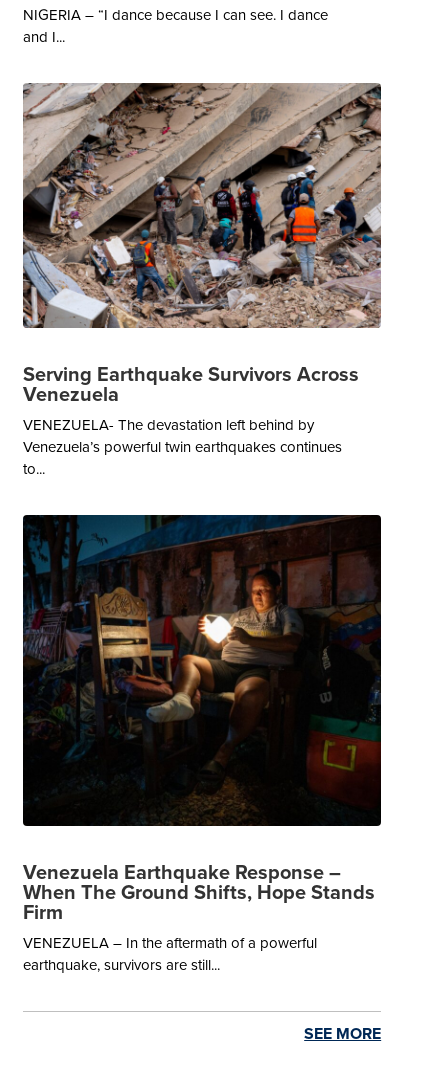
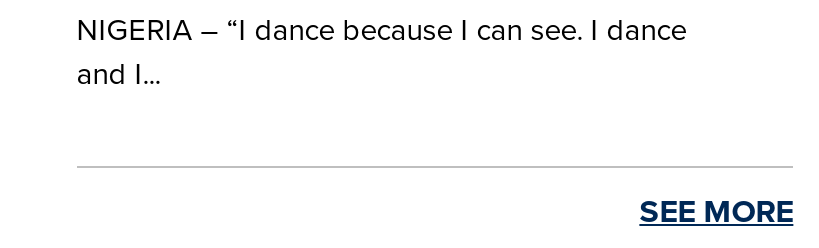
- [image]
- Serving Earthquake Survivors Across
- Venezuela
- VENEZUELA- The devastation left behind by
- Venezuela’s powerful twin earthquakes continues
- to...

- [image]
- Venezuela Earthquake Response –
- When The Ground Shifts, Hope Stands
- Firm
- VENEZUELA – In the aftermath of a powerful
- earthquake, survivors are still...
